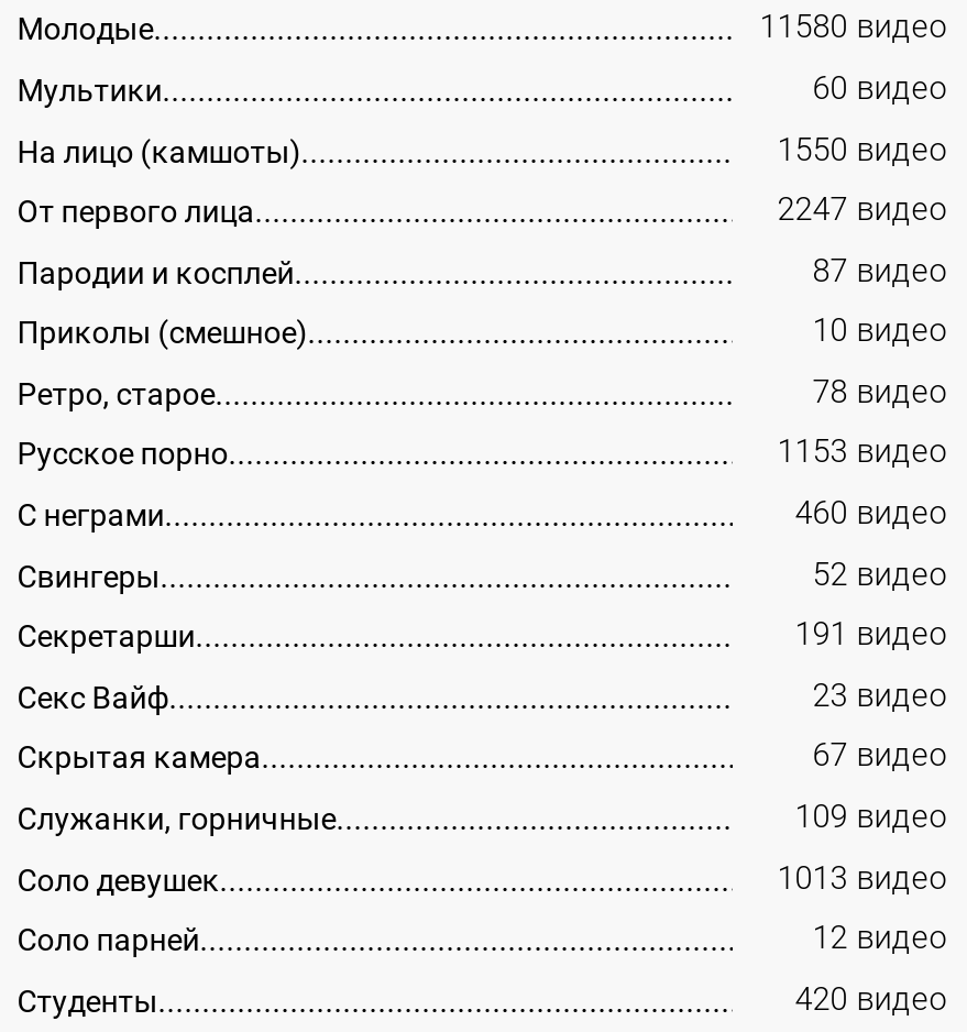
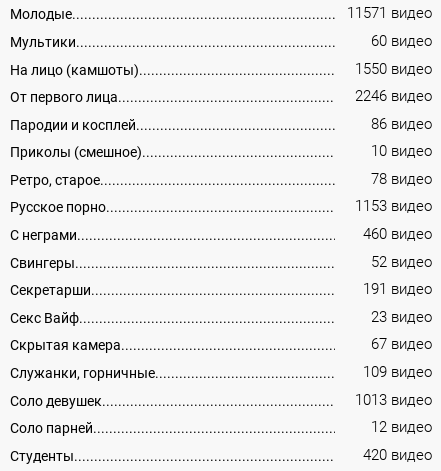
- 11580 видео
+ 11571 видео

- 2247 видео
+ 2246 видео

- 87 видео
+ 86 видео
